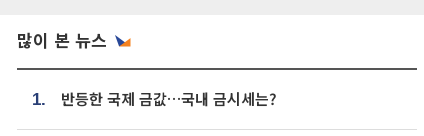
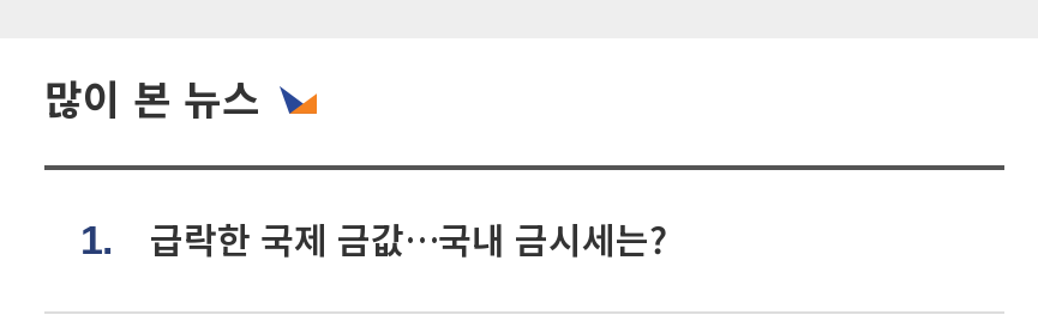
- 반등한 국제 금값…국내 금시세는?
+ 급락한 국제 금값…국내 금시세는?
